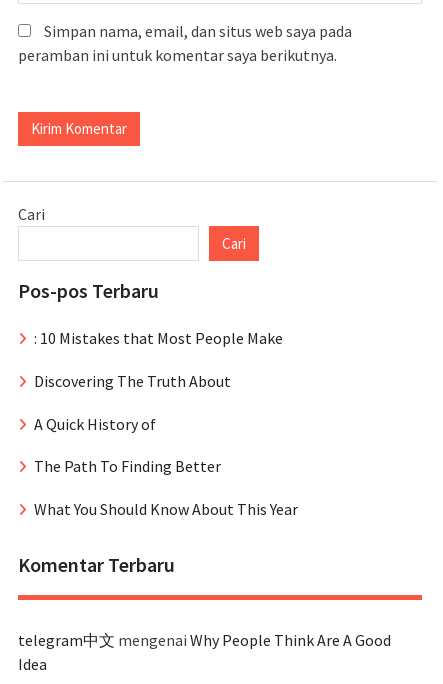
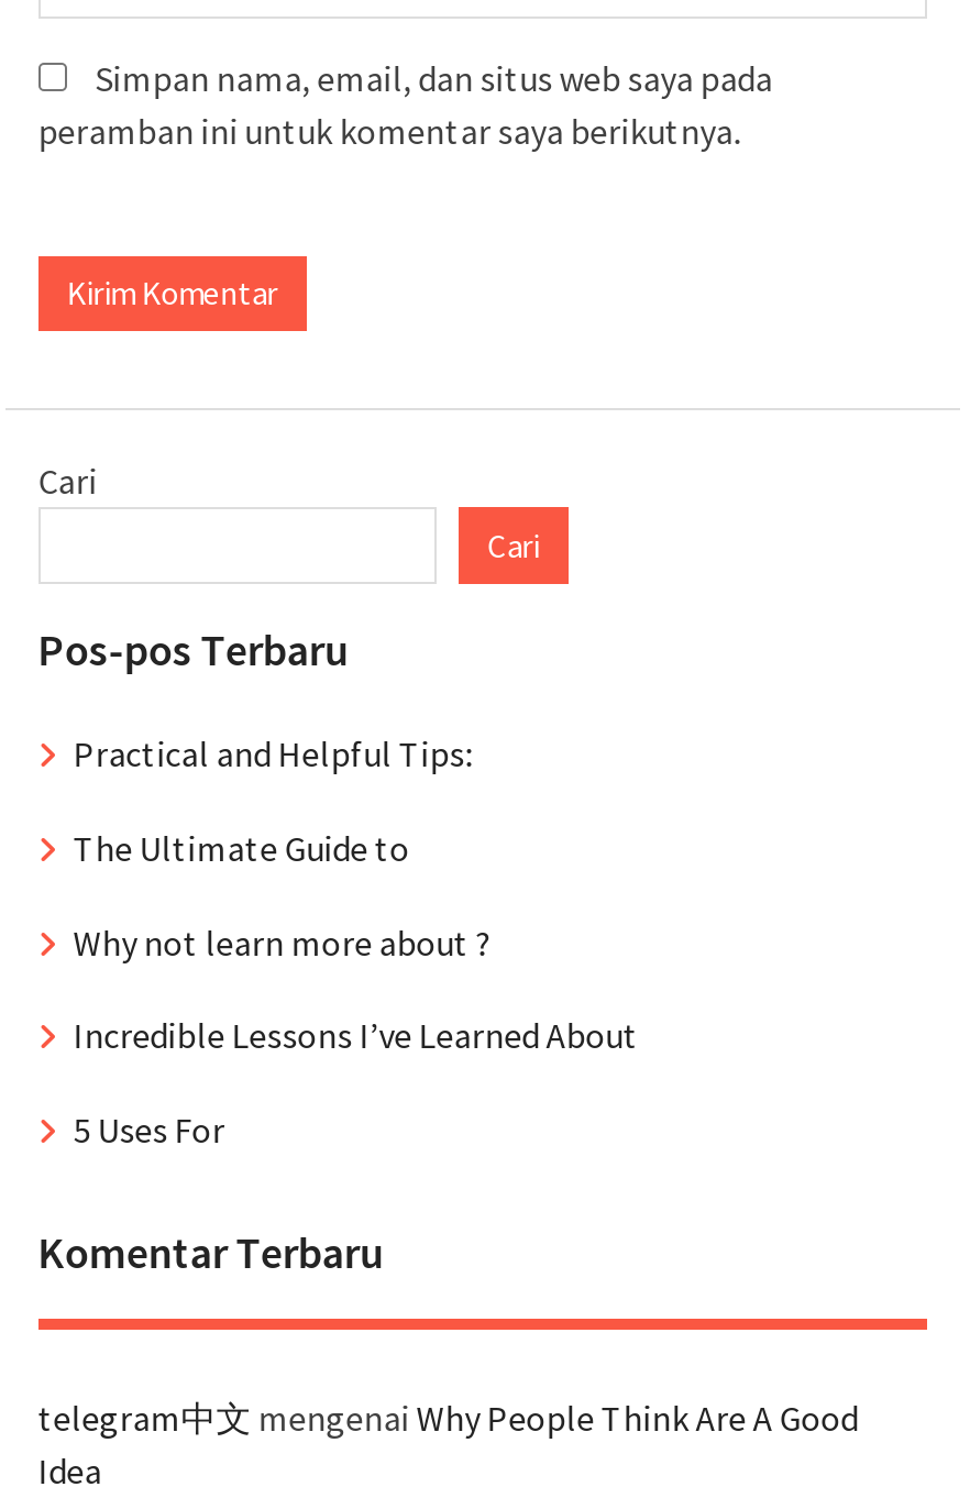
- : 10 Mistakes that Most People Make
+ Practical and Helpful Tips:

- Discovering The Truth About
+ The Ultimate Guide to

- A Quick History of
+ Why not learn more about ?

- The Path To Finding Better
+ Incredible Lessons I’ve Learned About

- What You Should Know About This Year
+ 5 Uses For
